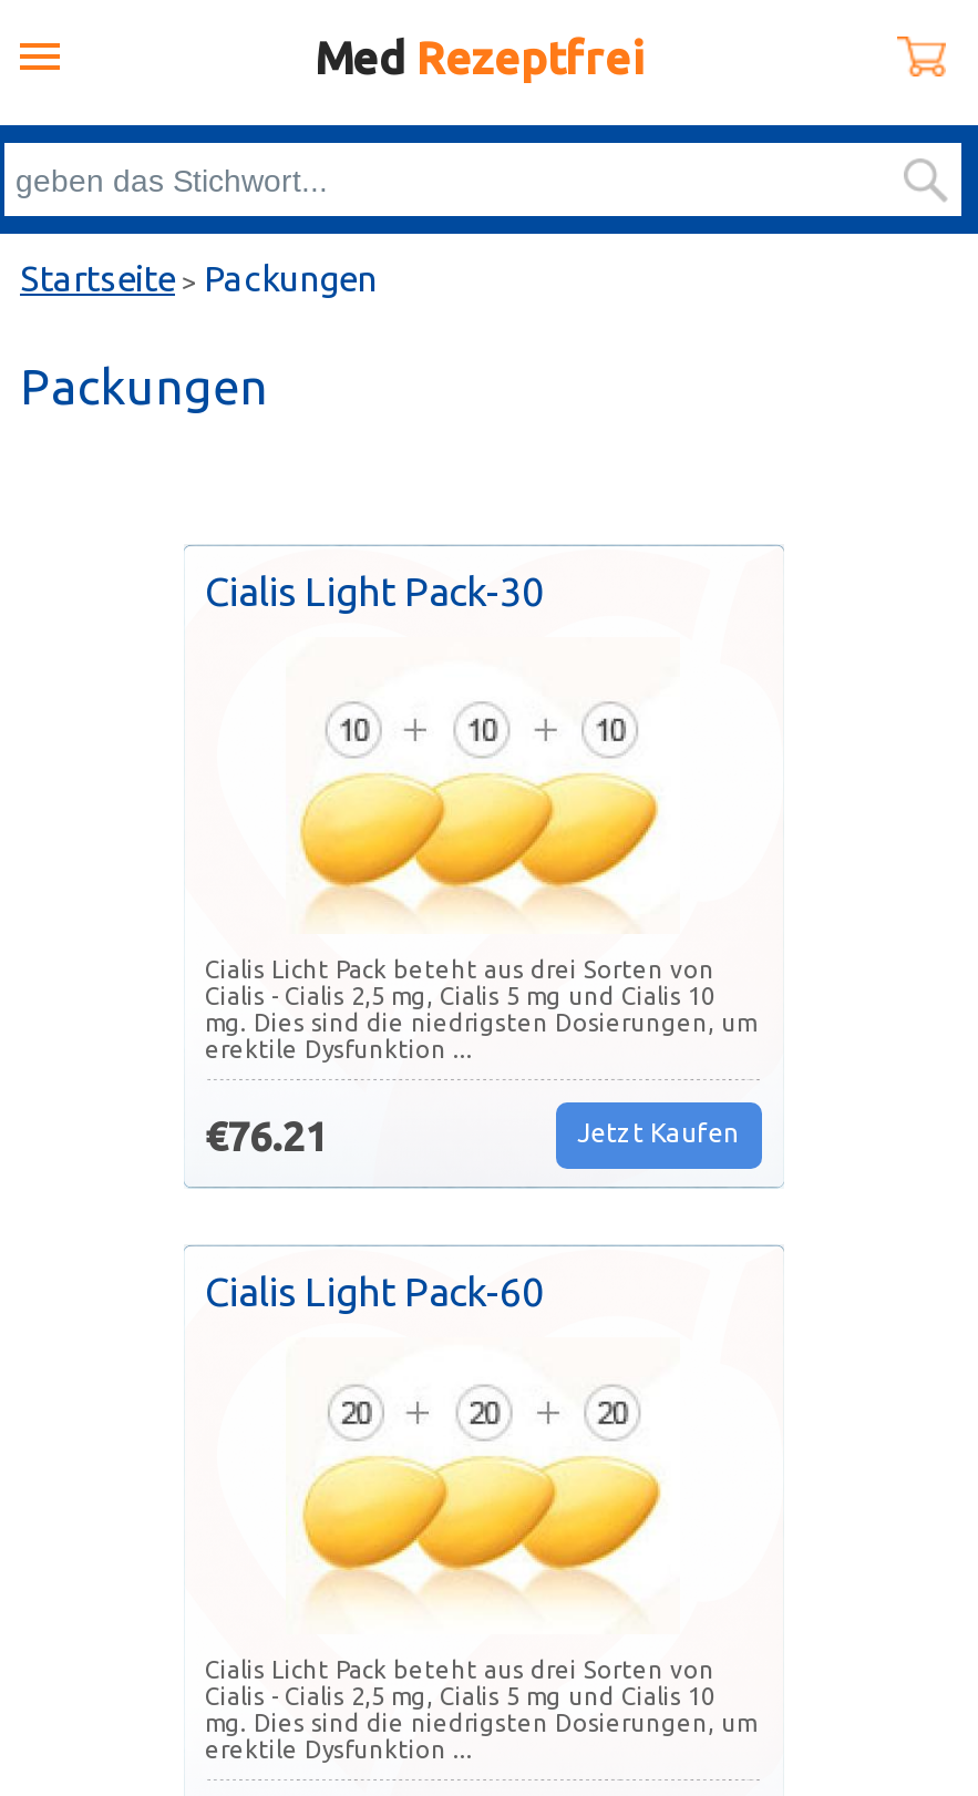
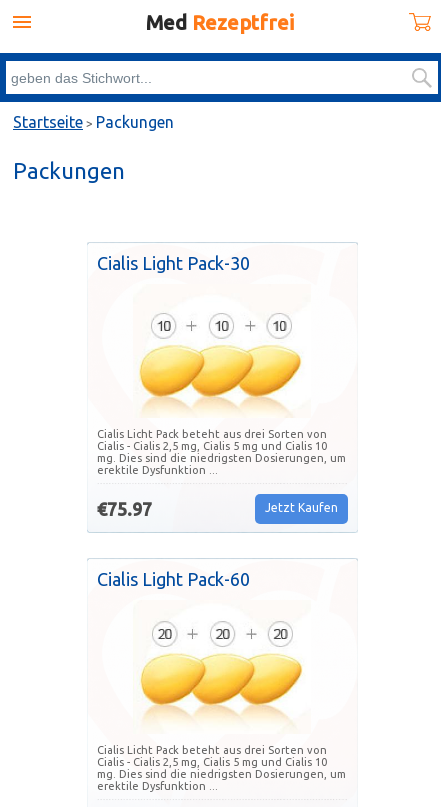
- €76.21
+ €75.97
